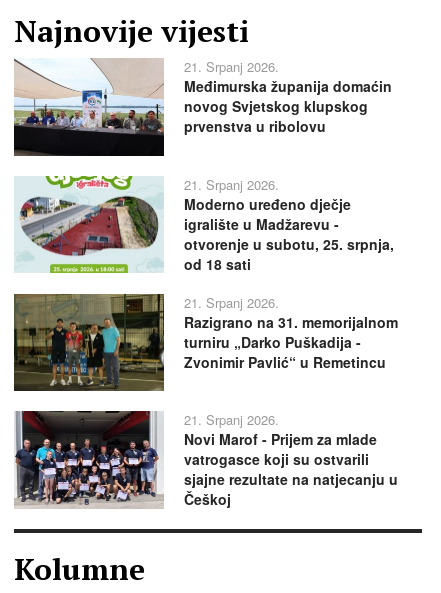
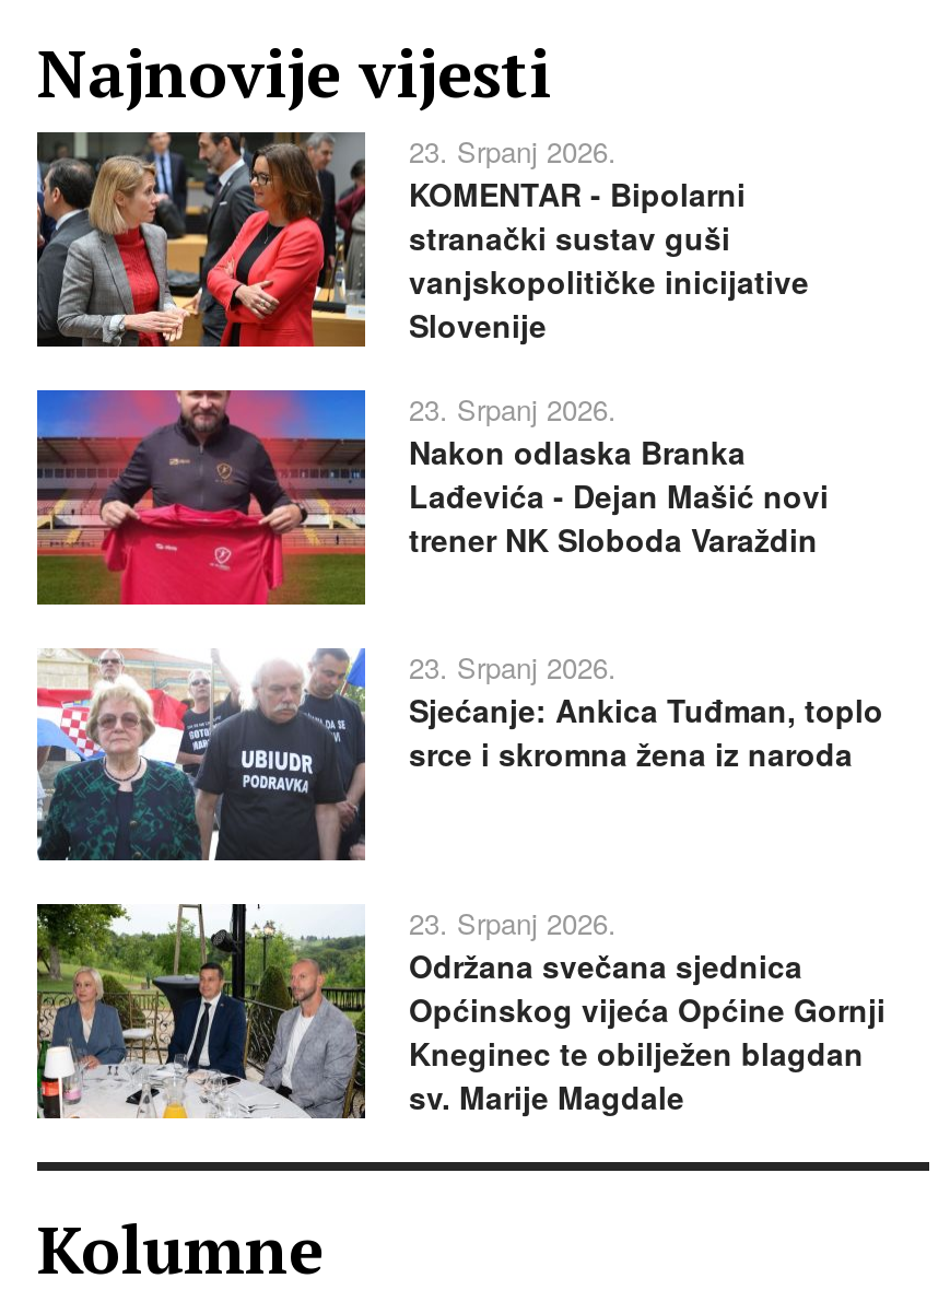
- [image]
- 21. Srpanj 2026.
- Međimurska županija domaćin
- novog Svjetskog klupskog
- prvenstva u ribolovu
+ [image]
+ 23. Srpanj 2026.
+ KOMENTAR - Bipolarni
+ stranački sustav guši
+ vanjskopolitičke inicijative
+ Slovenije

- [image]
- 21. Srpanj 2026.
- Moderno uređeno dječje
- igralište u Madžarevu -
- otvorenje u subotu, 25. srpnja,
- od 18 sati
+ [image]
+ 23. Srpanj 2026.
+ Nakon odlaska Branka
+ Lađevića - Dejan Mašić novi
+ trener NK Sloboda Varaždin

- [image]
- 21. Srpanj 2026.
- Razigrano na 31. memorijalnom
- turniru „Darko Puškadija -
- Zvonimir Pavlić“ u Remetincu
+ [image]
+ 23. Srpanj 2026.
+ Sjećanje: Ankica Tuđman, toplo
+ srce i skromna žena iz naroda

- [image]
- 21. Srpanj 2026.
- Novi Marof - Prijem za mlade
- vatrogasce koji su ostvarili
- sjajne rezultate na natjecanju u
- Češkoj
+ [image]
+ 23. Srpanj 2026.
+ Održana svečana sjednica
+ Općinskog vijeća Općine Gornji
+ Kneginec te obilježen blagdan
+ sv. Marije Magdale
